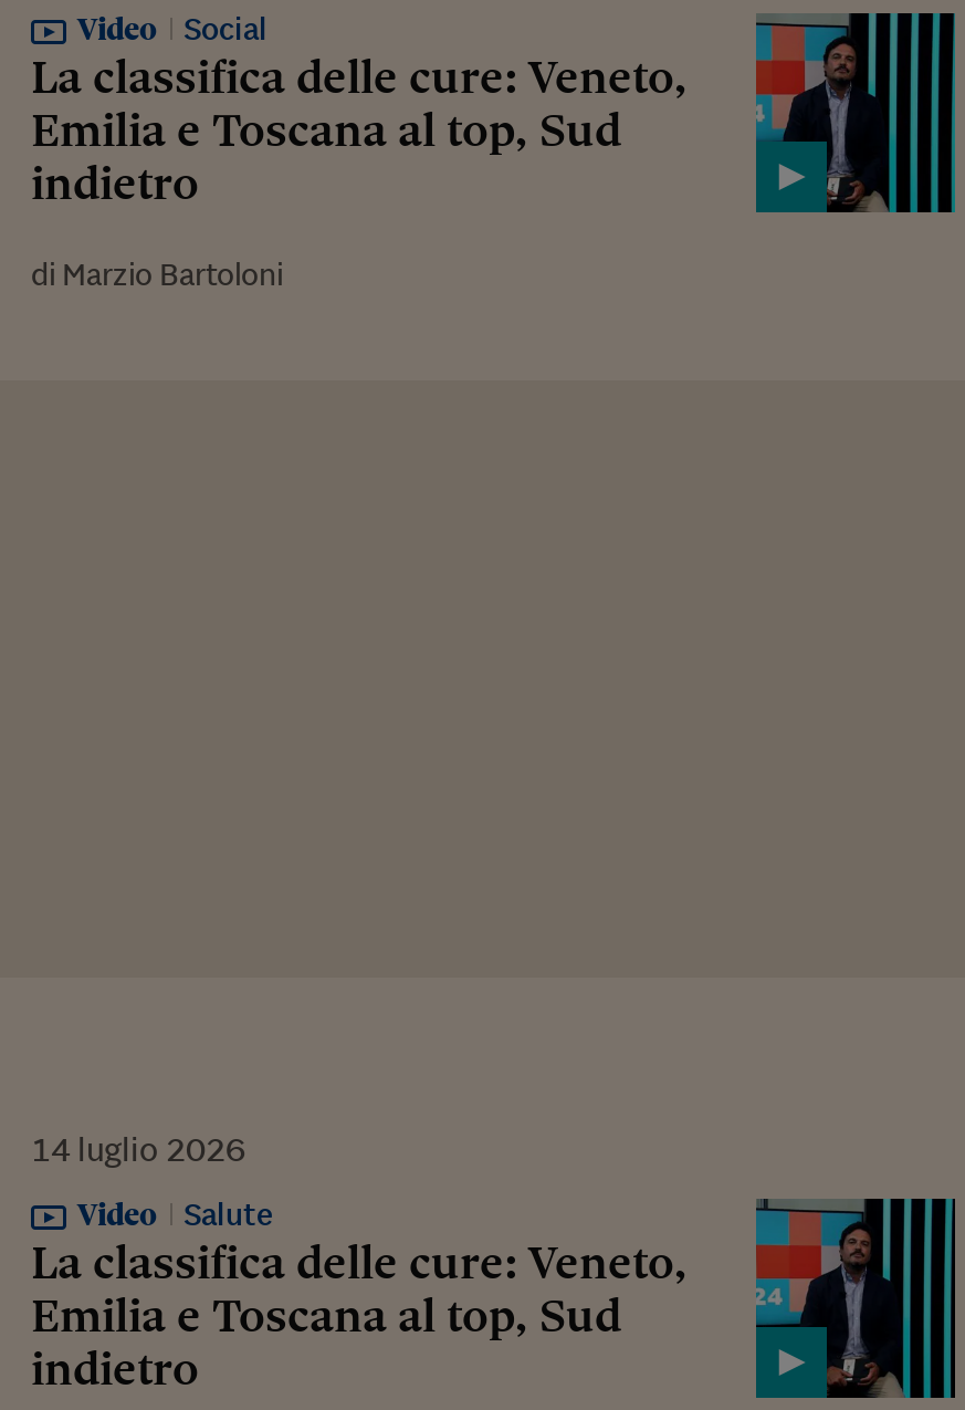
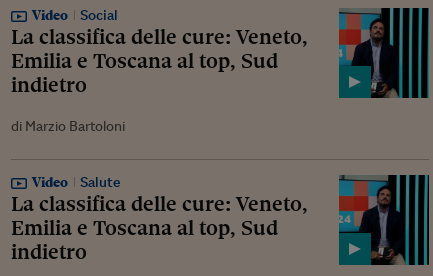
- 14 luglio 2026
